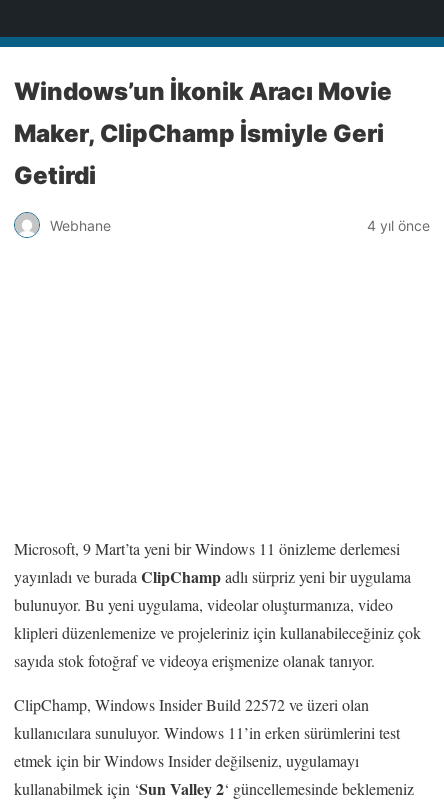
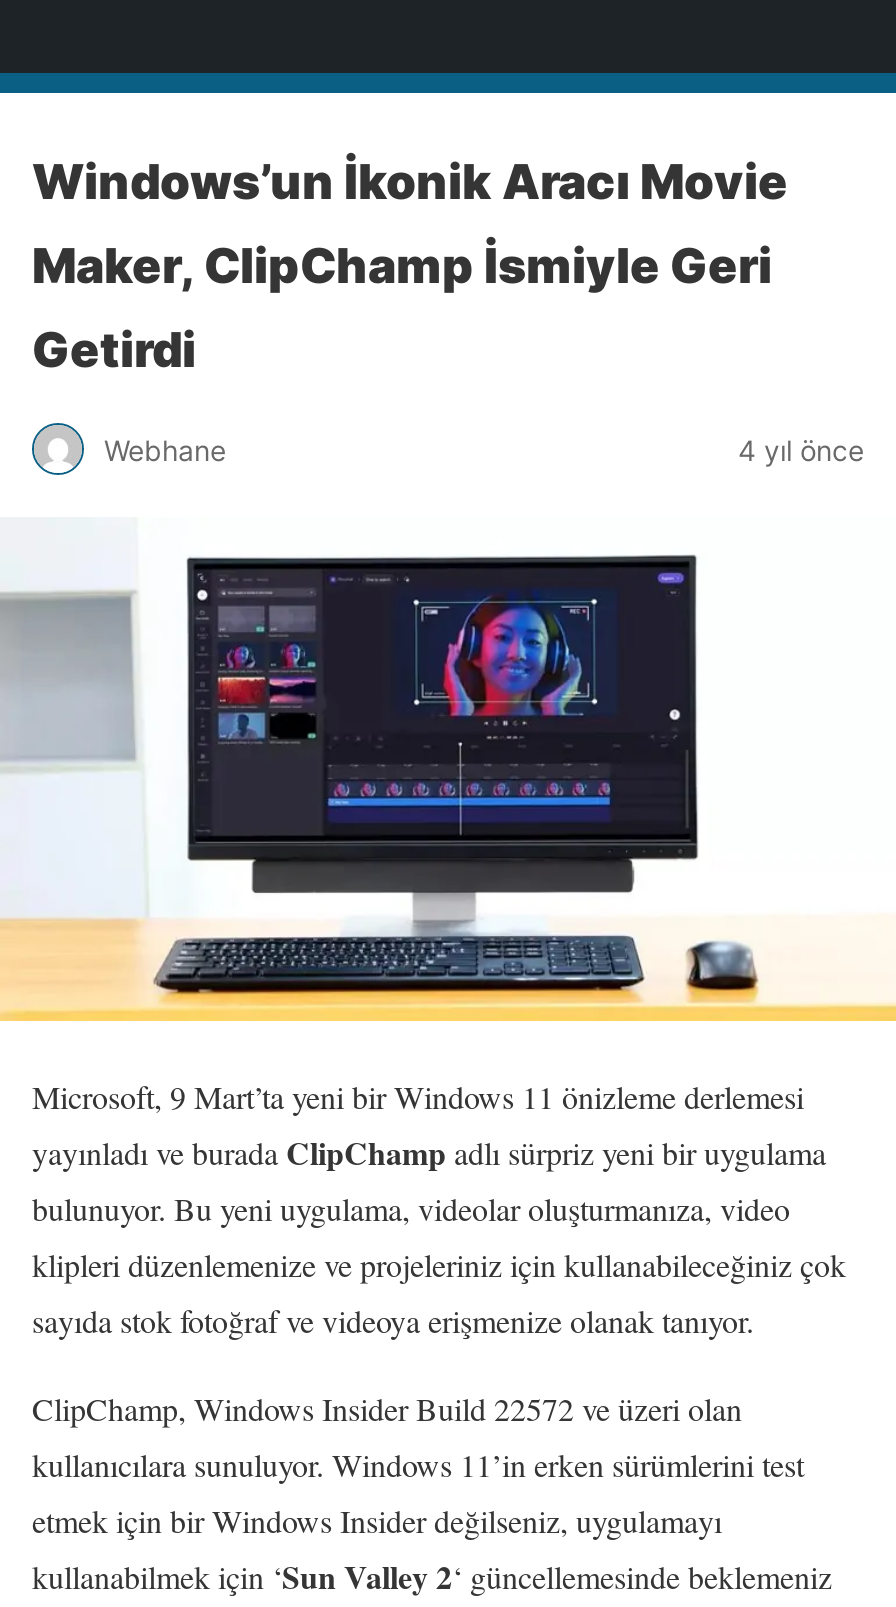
+ [image]
